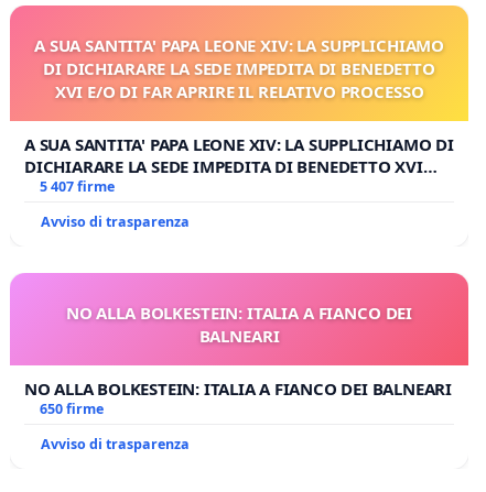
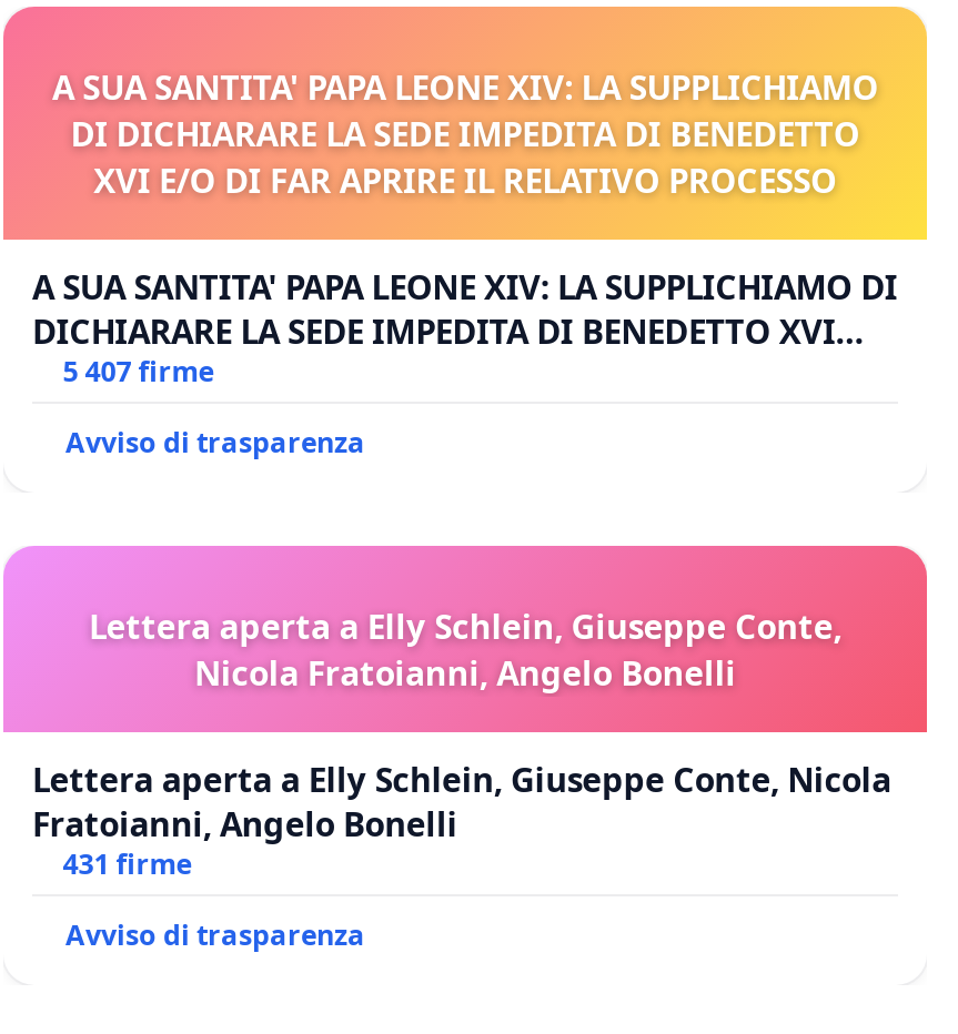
- NO ALLA BOLKESTEIN: ITALIA A FIANCO DEI
- BALNEARI
+ Lettera aperta a Elly Schlein, Giuseppe Conte,
+ Nicola Fratoianni, Angelo Bonelli

- NO ALLA BOLKESTEIN: ITALIA A FIANCO DEI BALNEARI
- 650 firme
+ Lettera aperta a Elly Schlein, Giuseppe Conte, Nicola
+ Fratoianni, Angelo Bonelli
+ 431 firme
